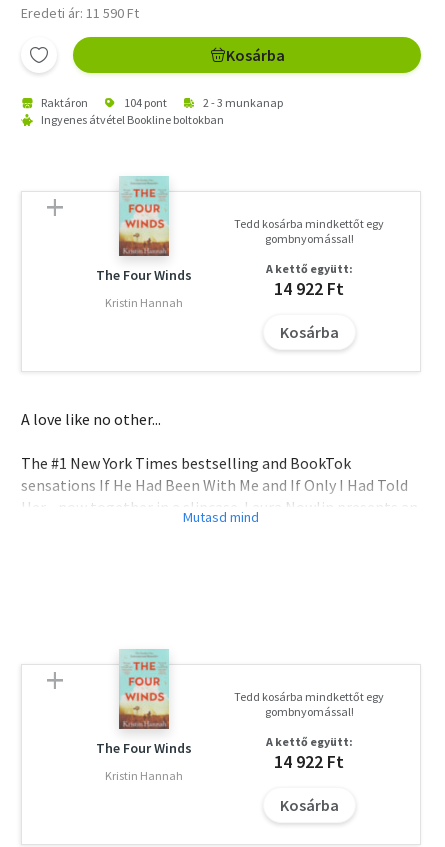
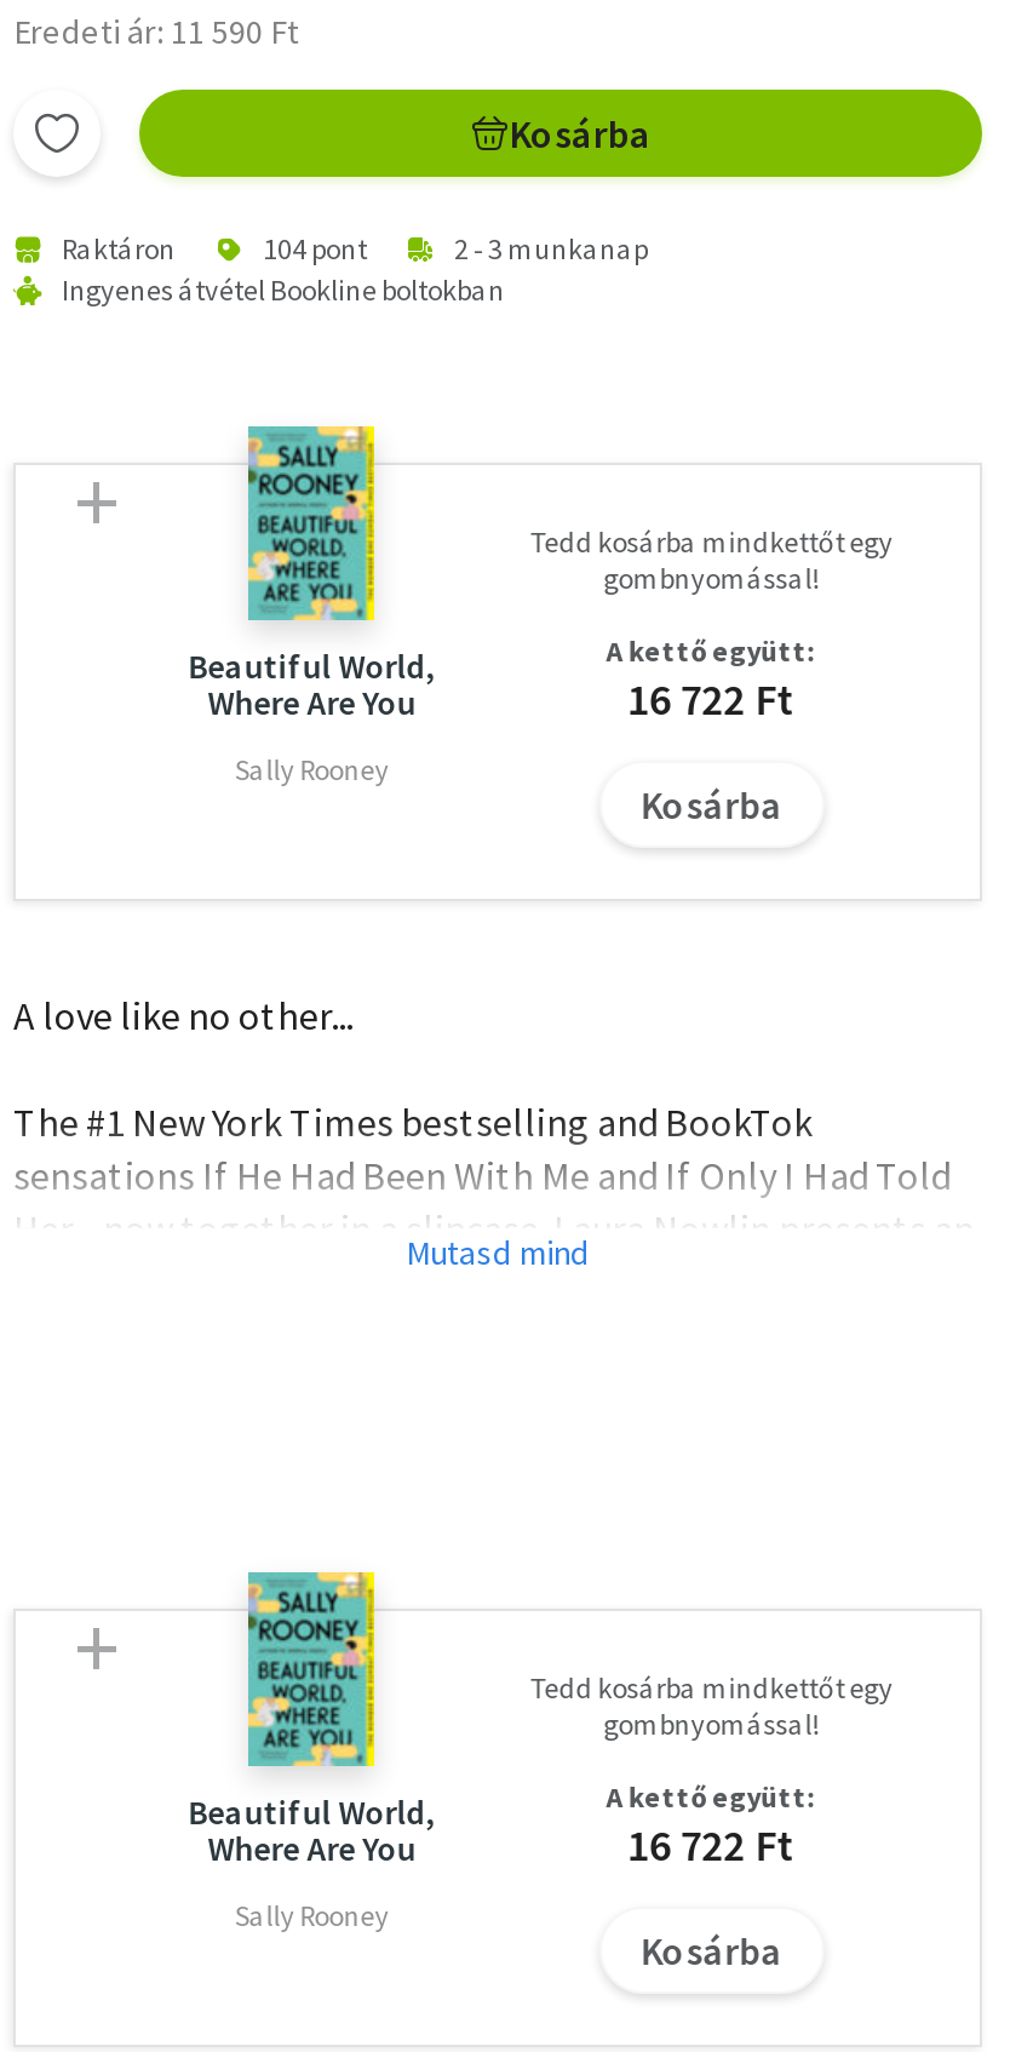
- [image]
- The Four Winds
+ [image]
+ Beautiful World,
+ Where Are You

- 14 922 Ft
+ 16 722 Ft

- Kristin Hannah
+ Sally Rooney

- [image]
- The Four Winds
+ [image]
+ Beautiful World,
+ Where Are You

- 14 922 Ft
+ 16 722 Ft

- Kristin Hannah
+ Sally Rooney
